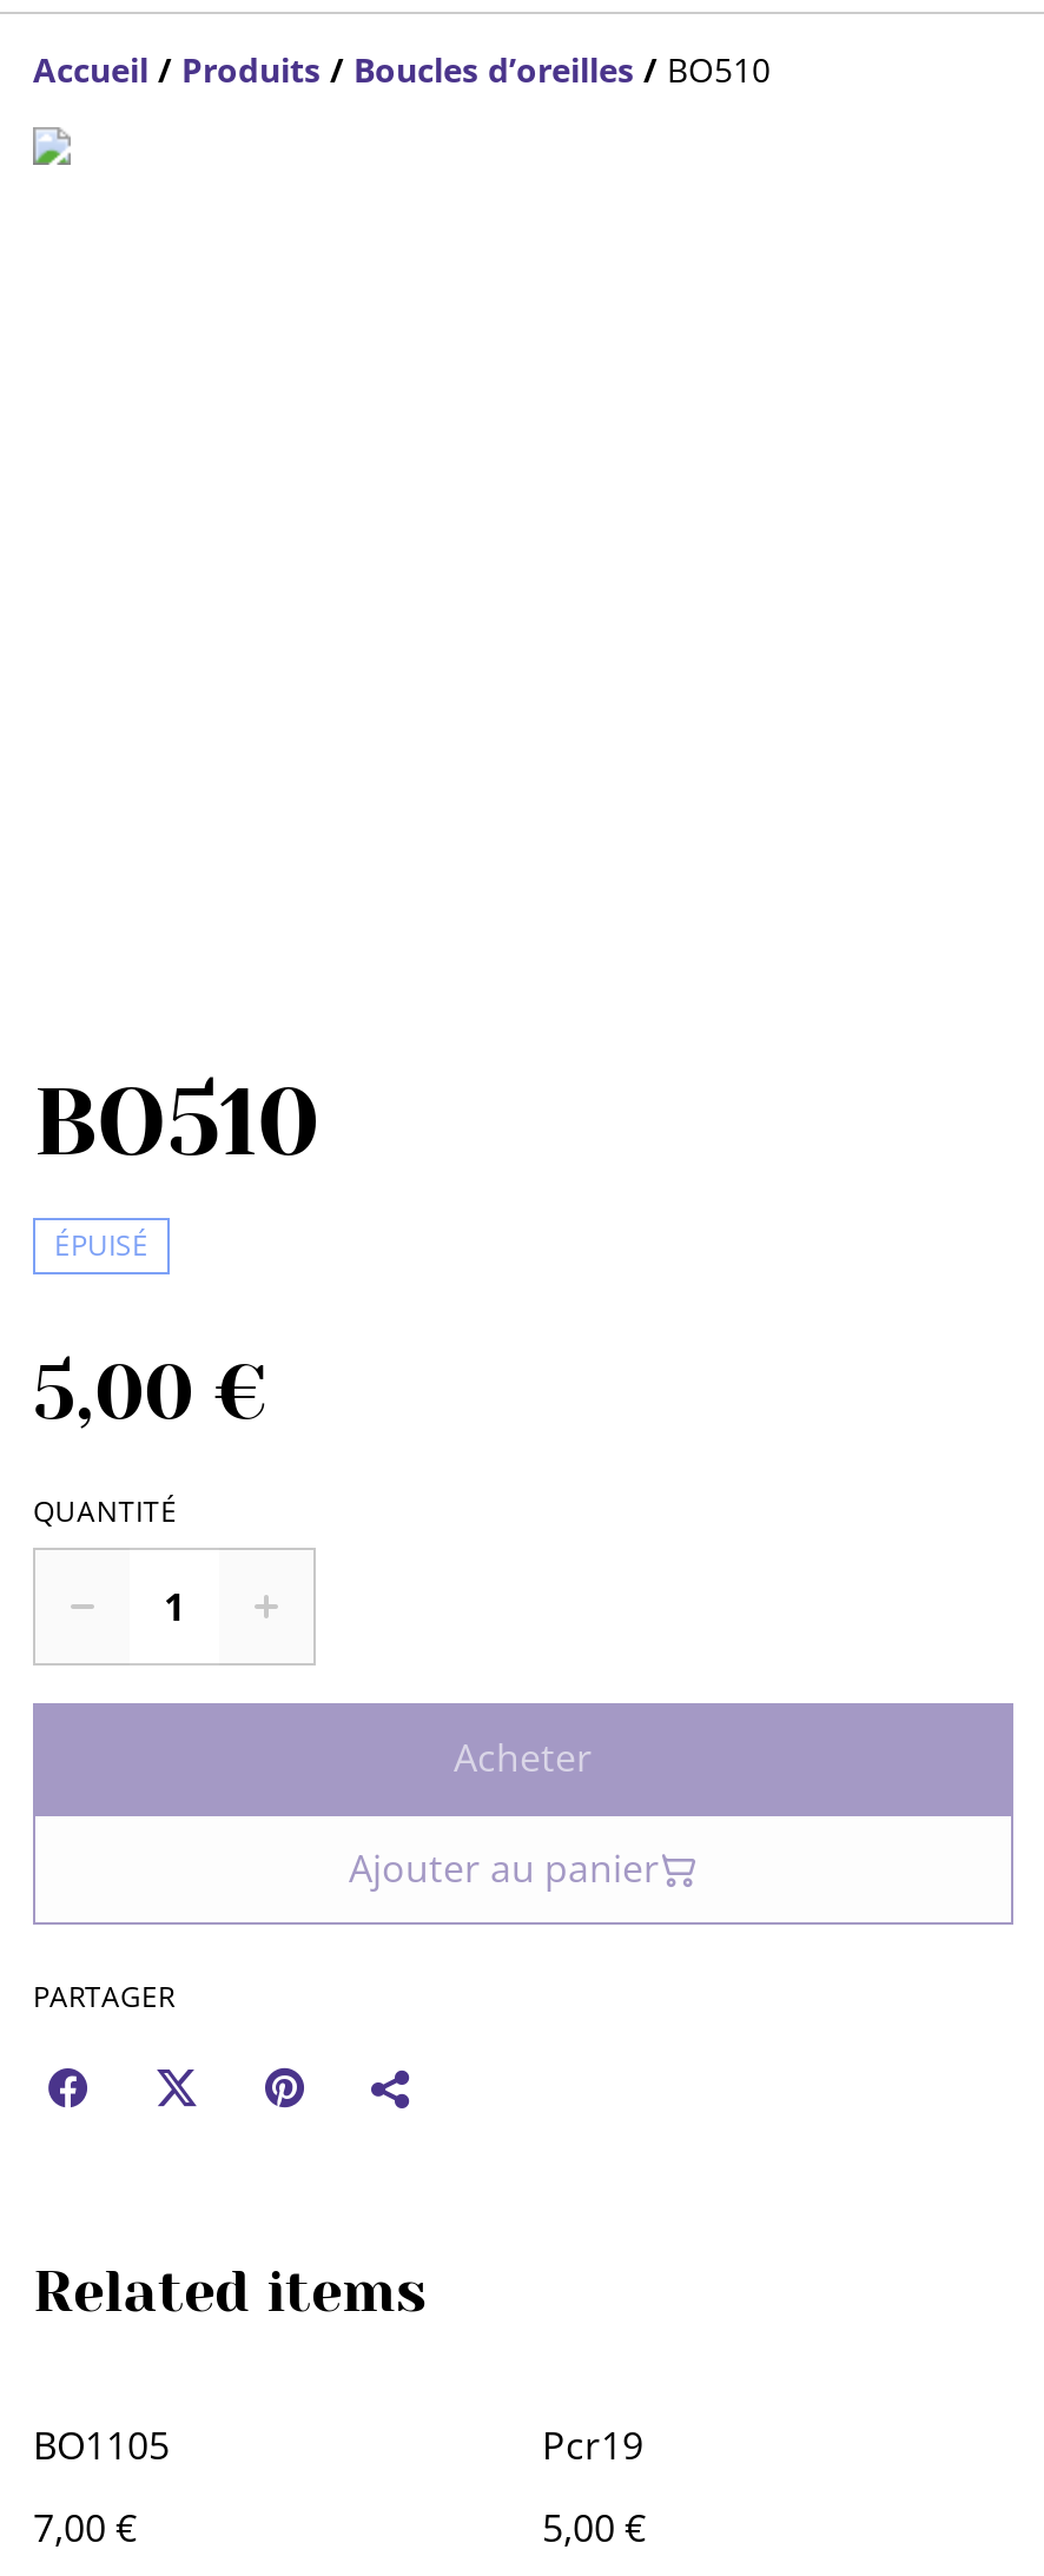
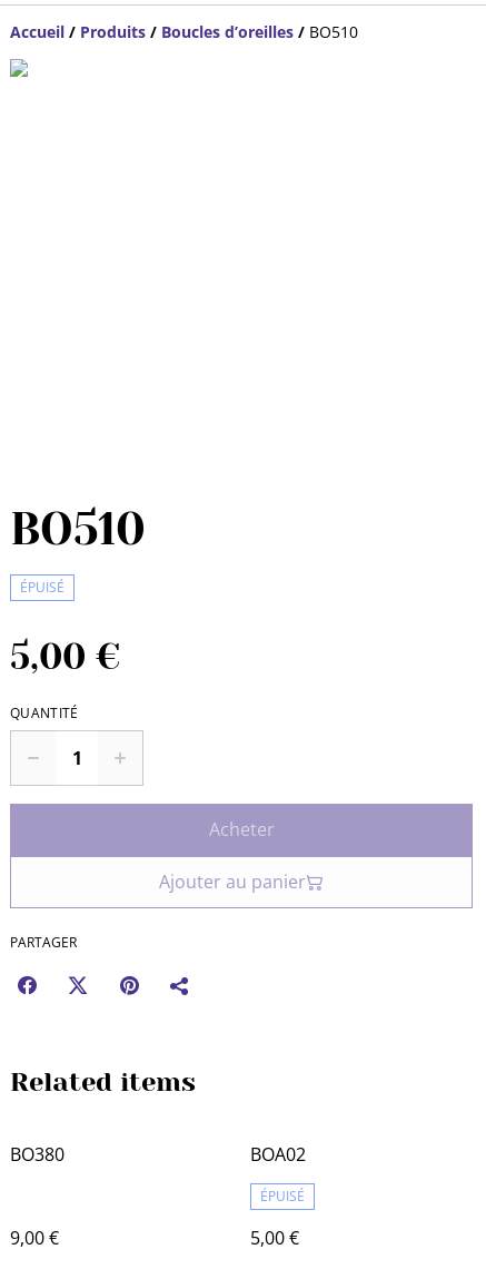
- BO1105
- 7,00 €
+ BO380
+ 9,00 €

- Pcr19
+ BOA02
+ ÉPUISÉ
